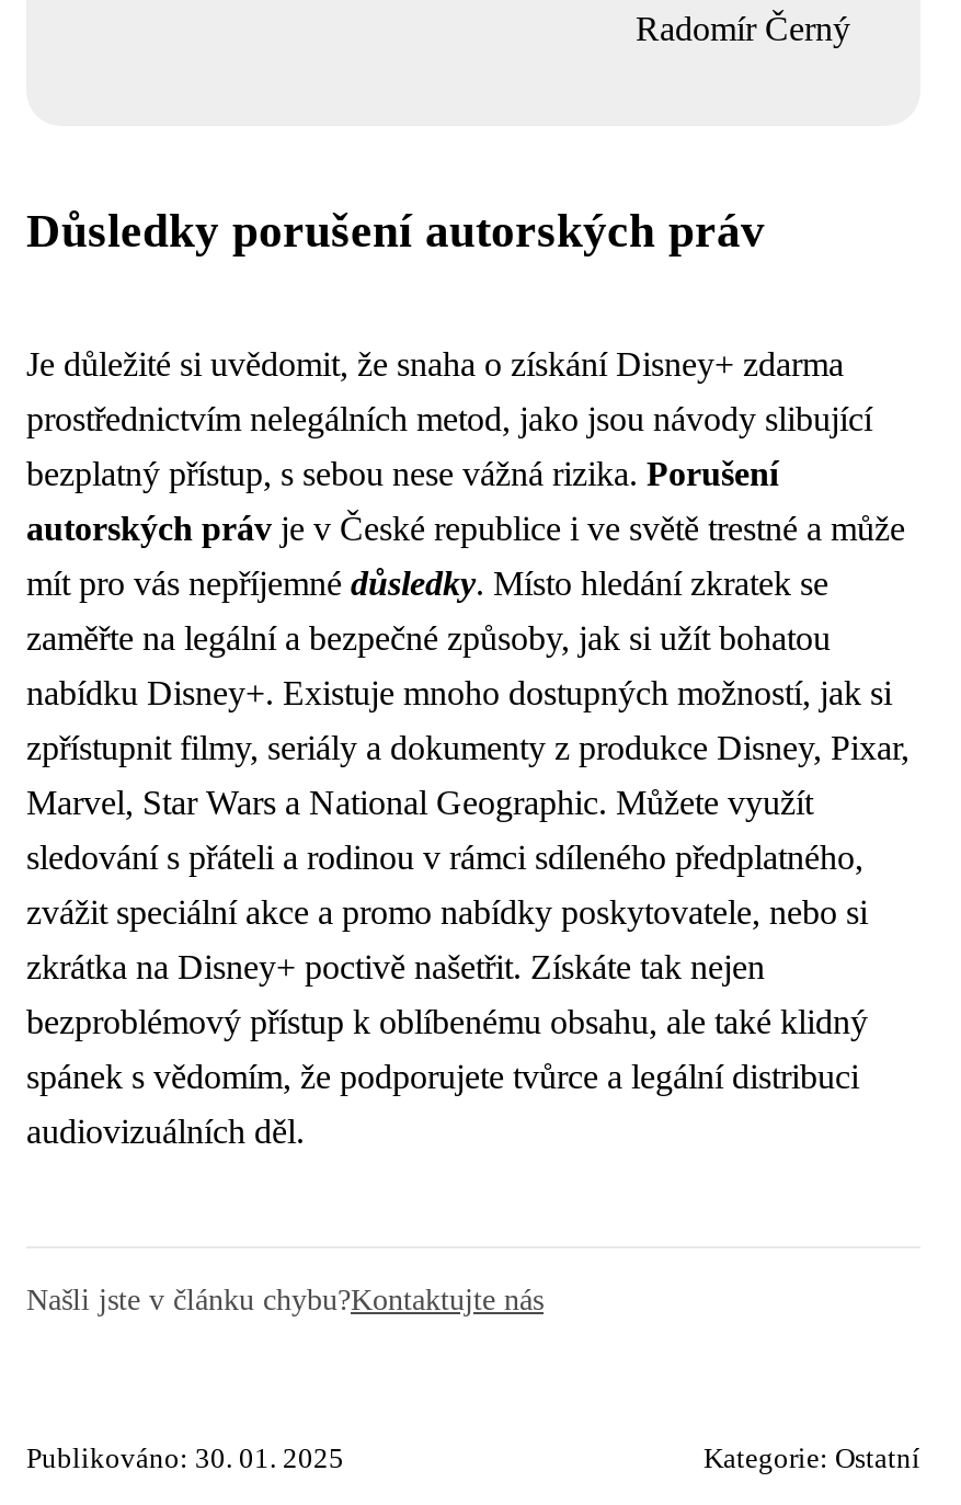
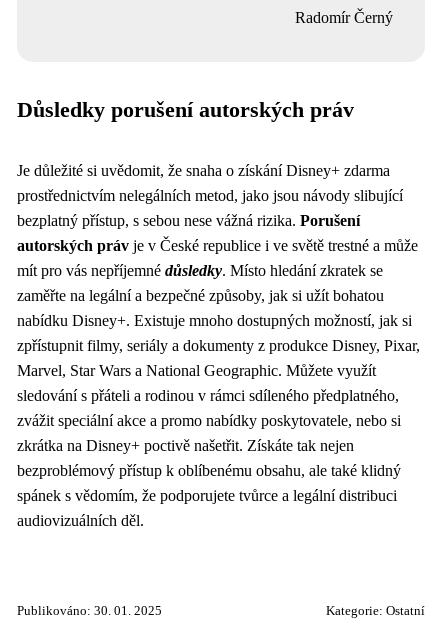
- Našli jste v článku chybu?Kontaktujte nás
